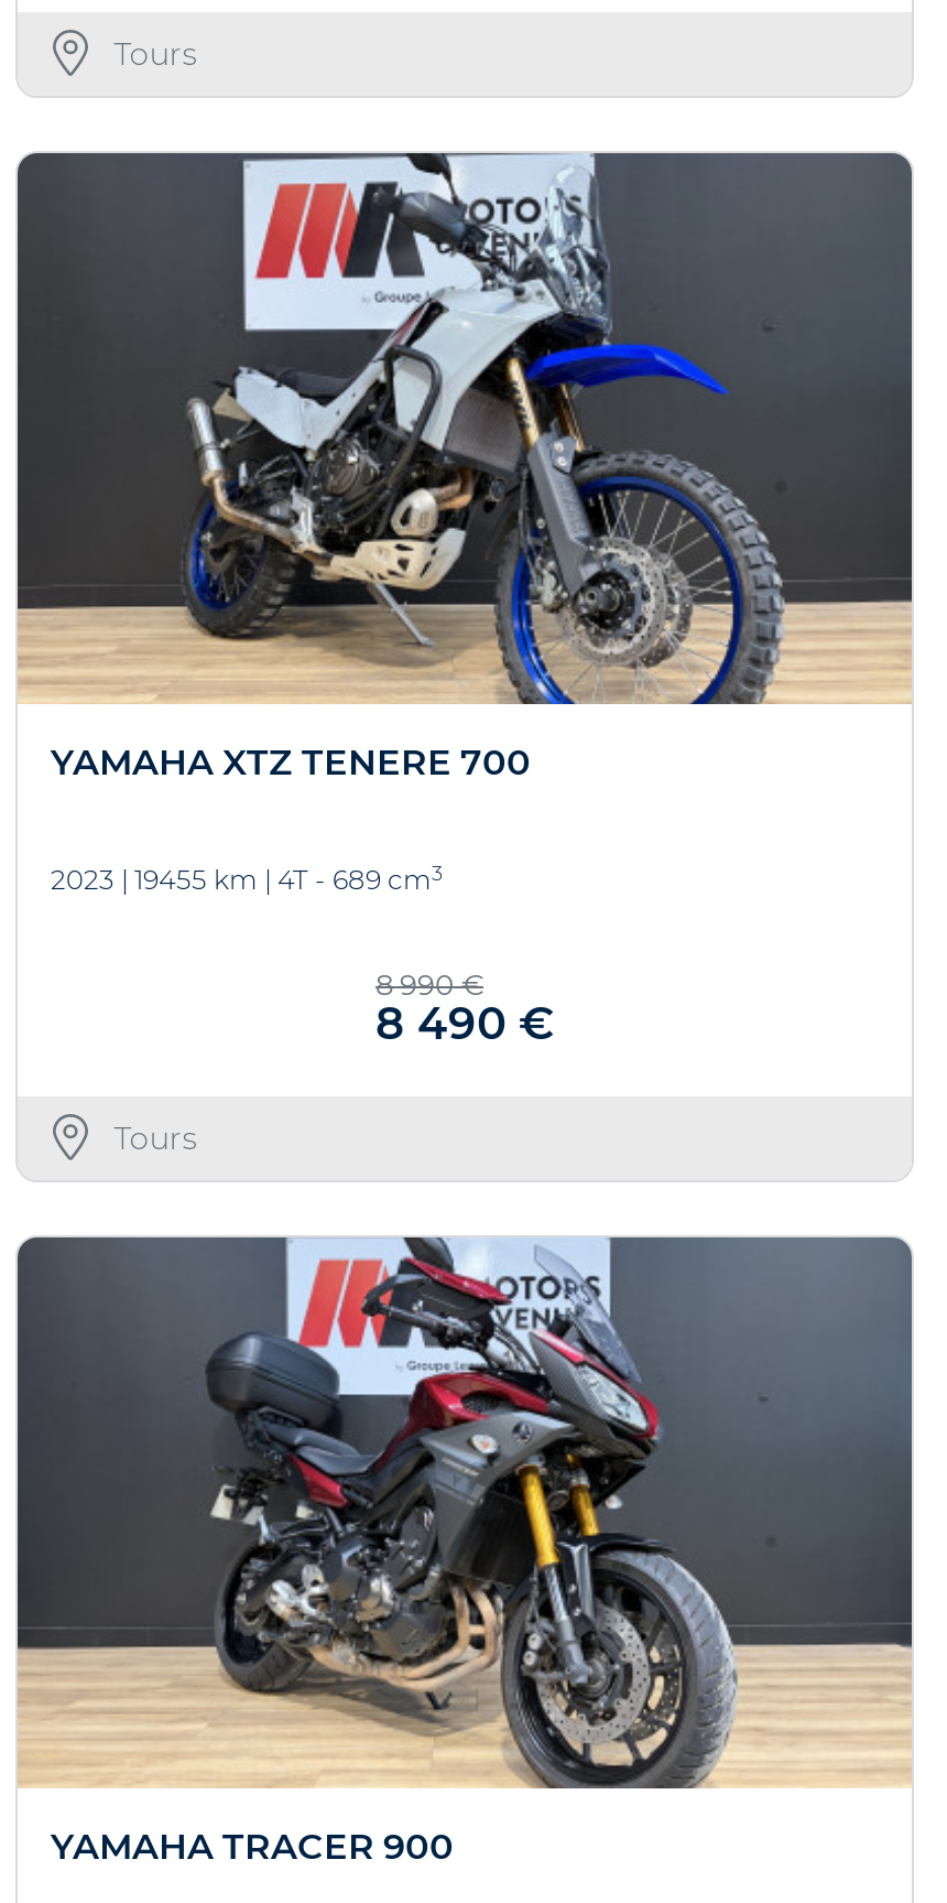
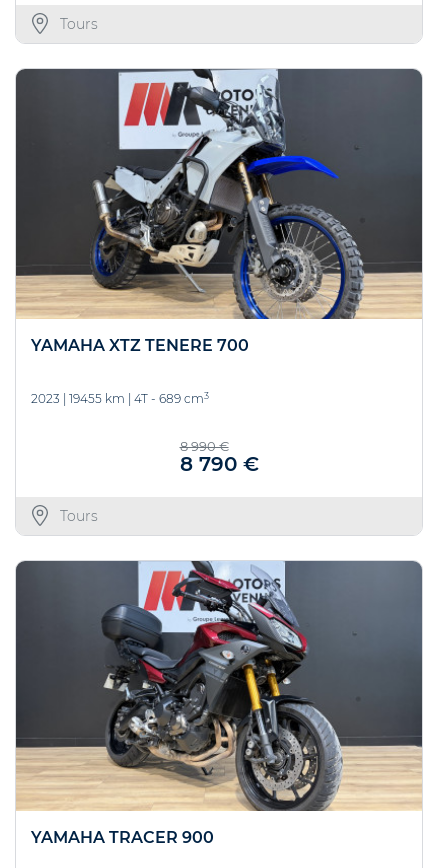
- 8 490 €
+ 8 790 €
